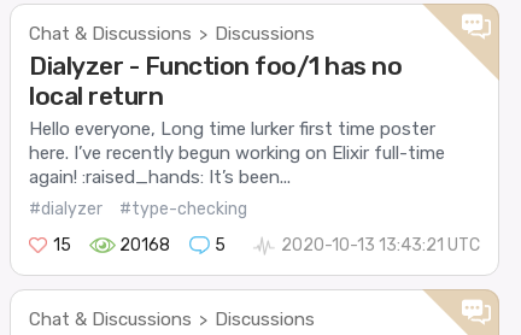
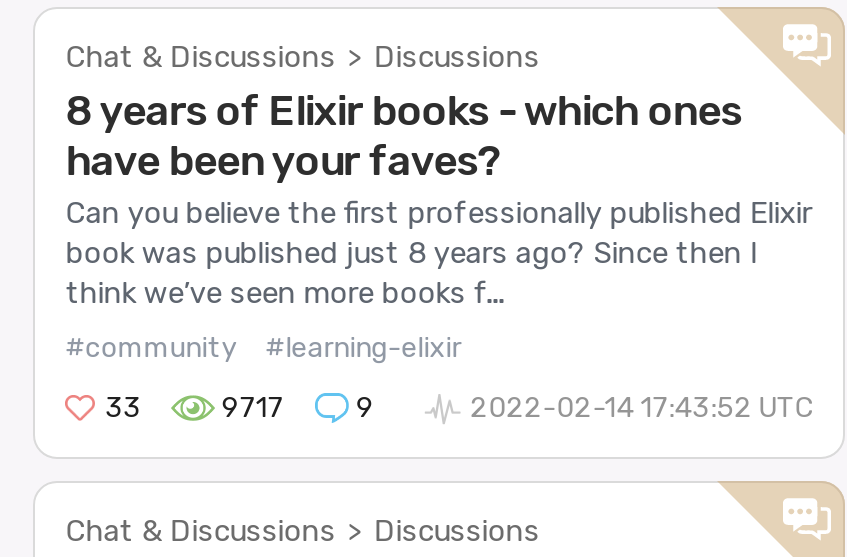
- Dialyzer - Function foo/1 has no
- local return
- Hello everyone, Long time lurker first time poster
- here. I’ve recently begun working on Elixir full-time
- again! :raised_hands: It’s been...
+ 8 years of Elixir books - which ones
+ have been your faves?
+ Can you believe the first professionally published Elixir
+ book was published just 8 years ago? Since then I
+ think we’ve seen more books f...

- #dialyzer
- #type-checking
+ #community
+ #learning-elixir

- 15
- 20168
- 5
- 2020-10-13 13:43:21 UTC
+ 33
+ 9717
+ 9
+ 2022-02-14 17:43:52 UTC
